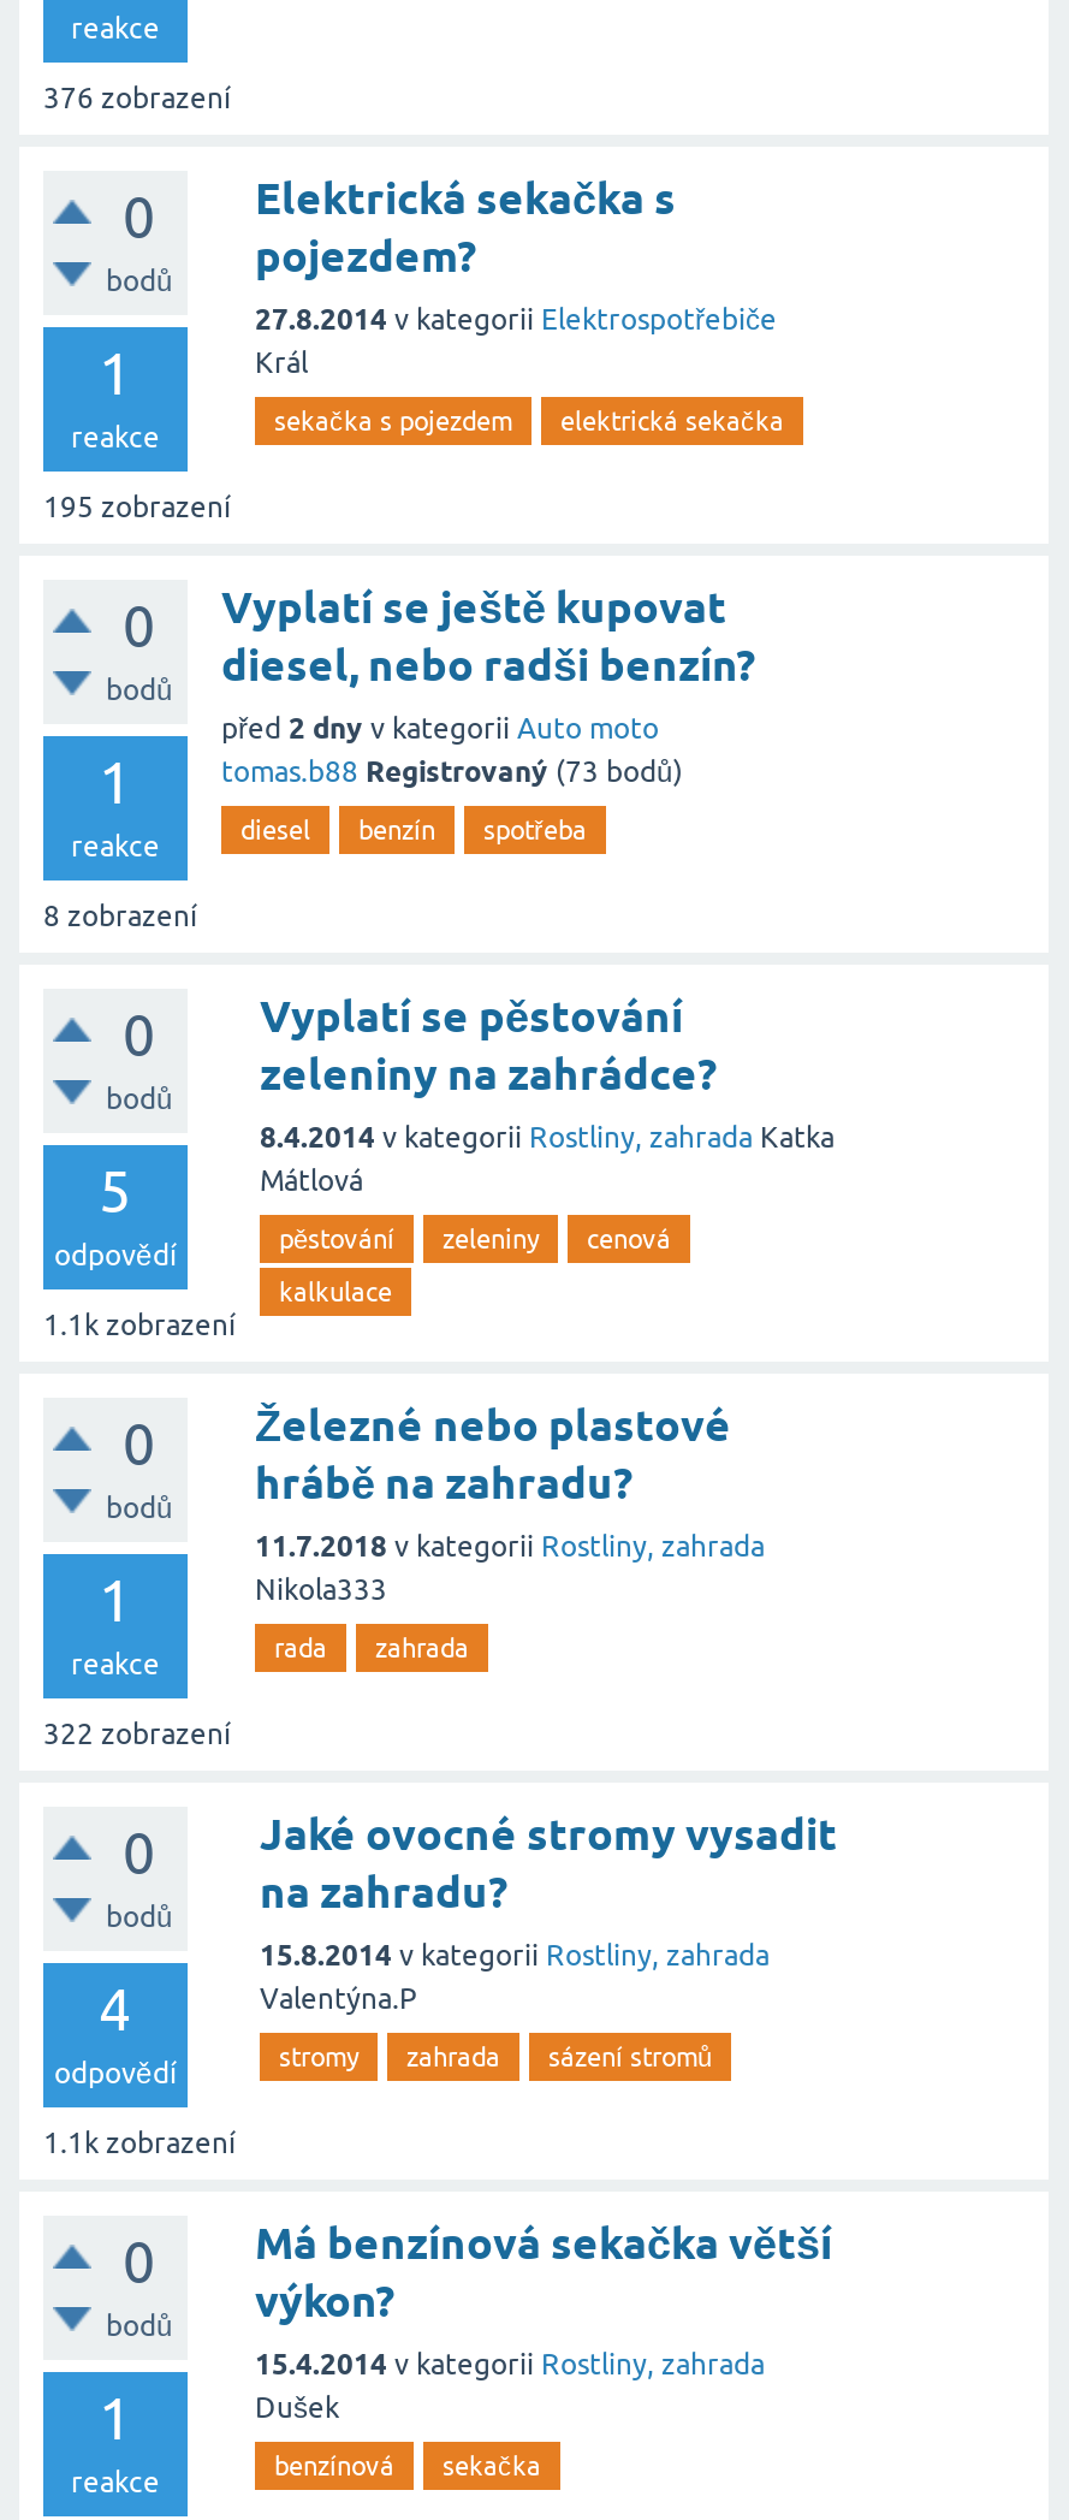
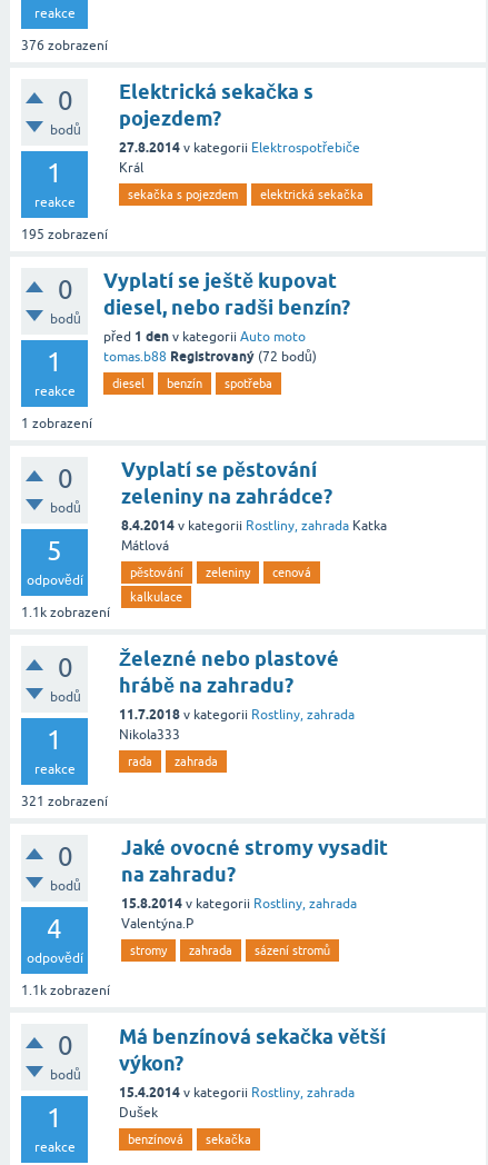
- před 2 dny v kategorii Auto moto
+ před 1 den v kategorii Auto moto

- tomas.b88 Registrovaný (73 bodů)
+ tomas.b88 Registrovaný (72 bodů)

- 8 zobrazení
+ 1 zobrazení

- 322 zobrazení
+ 321 zobrazení
